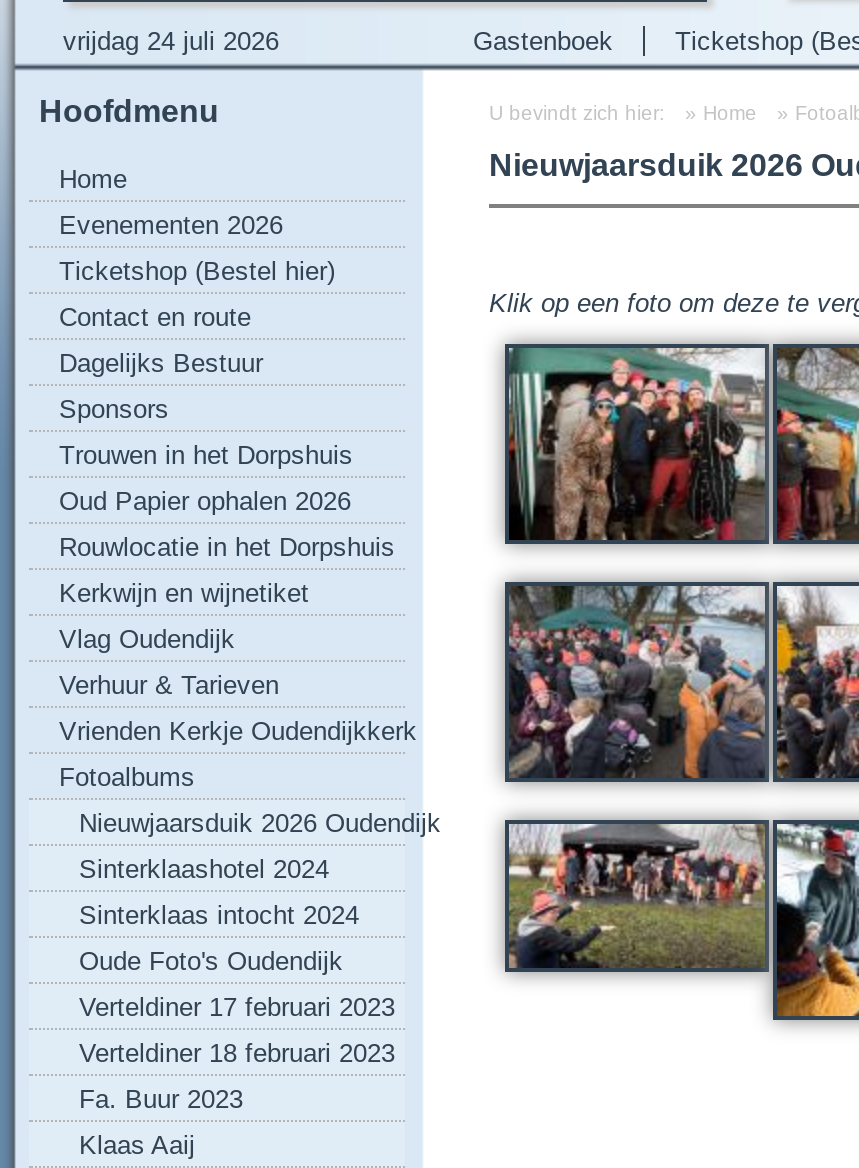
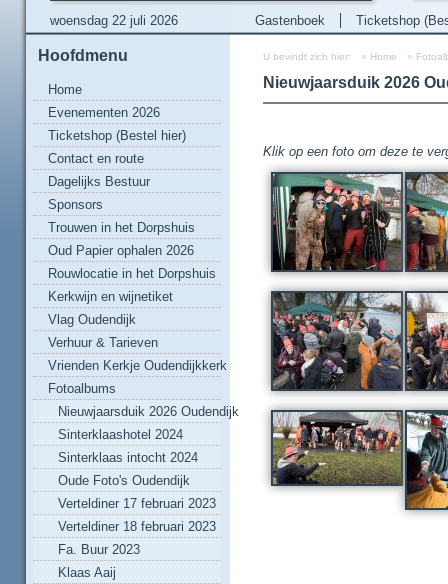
- vrijdag 24 juli 2026
+ woensdag 22 juli 2026
